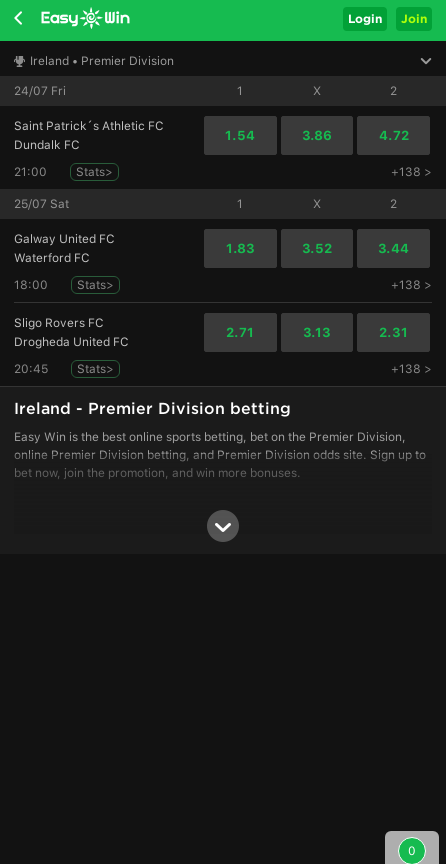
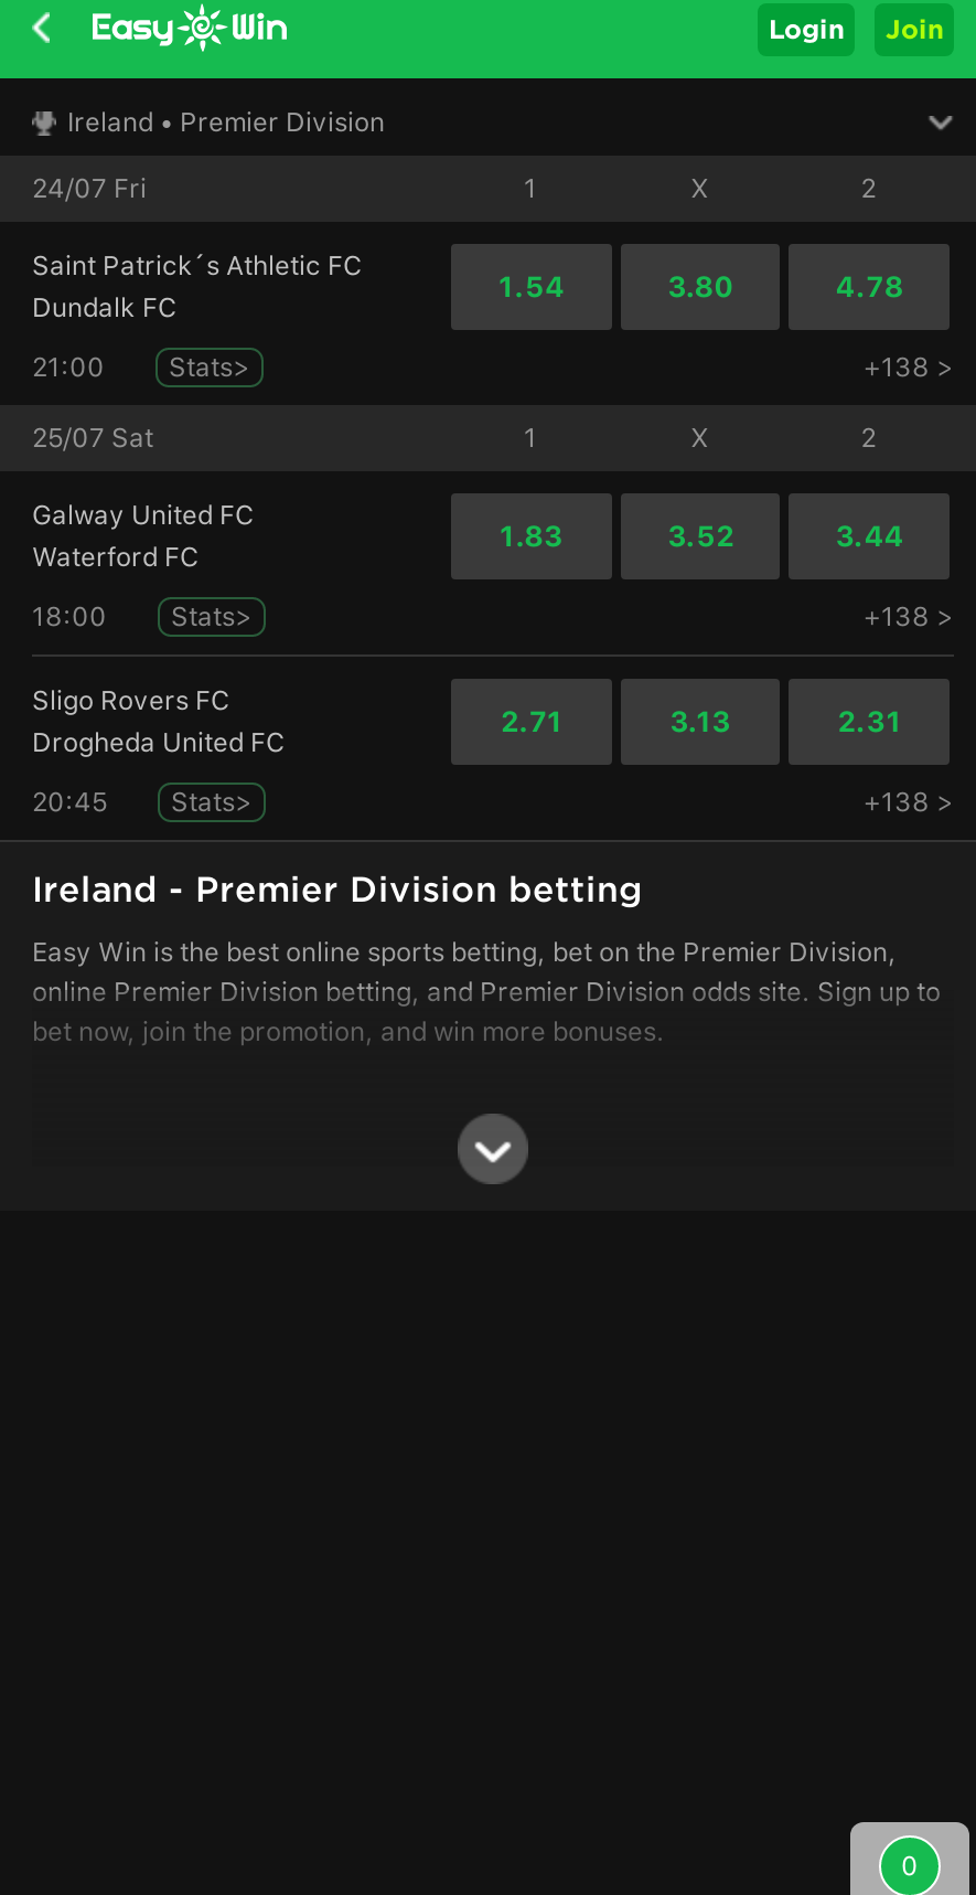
- 3.86
+ 3.80

- 4.72
+ 4.78
